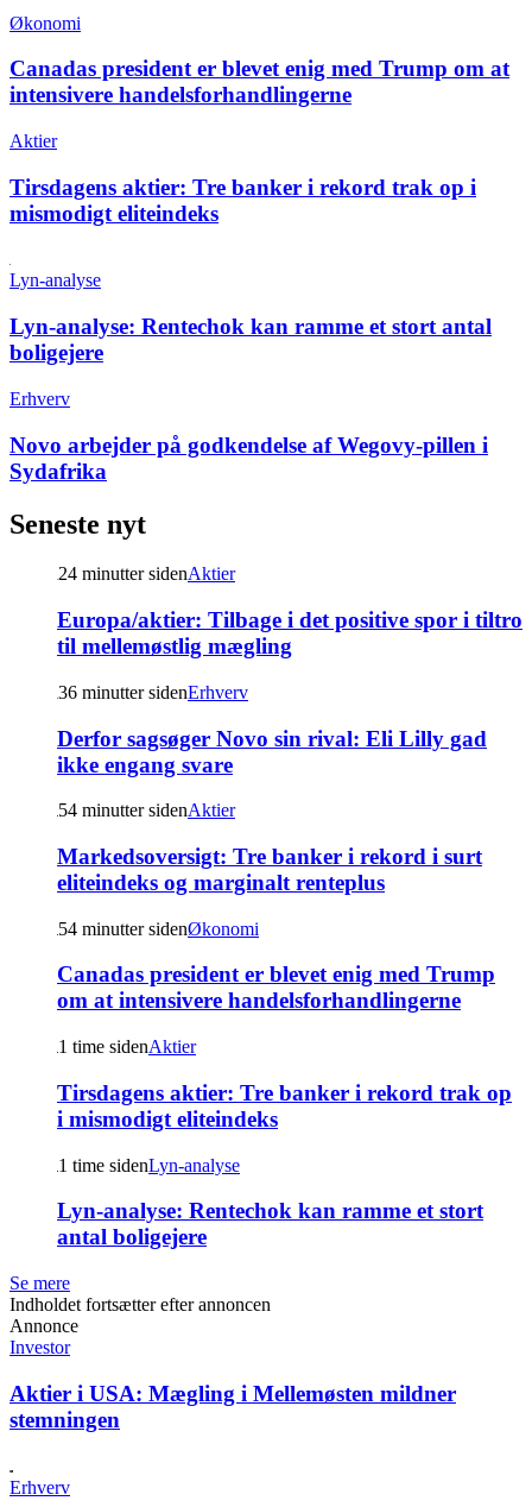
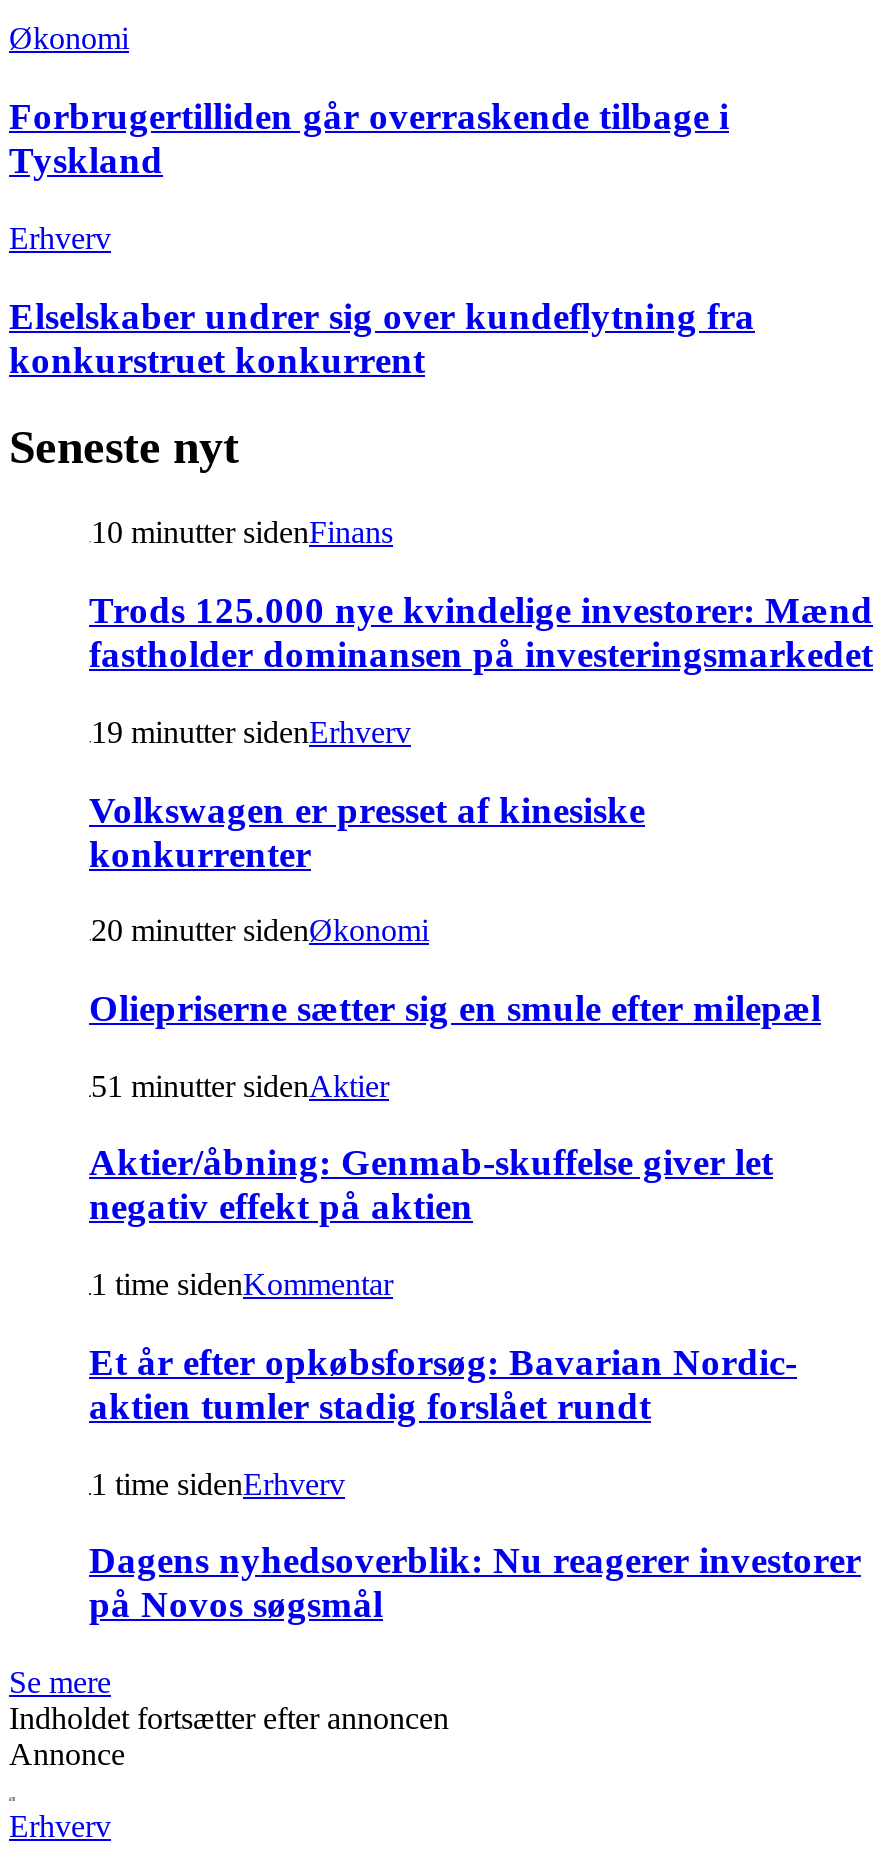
- Canadas president er blevet enig med Trump om at
- intensivere handelsforhandlingerne
- Aktier
- Tirsdagens aktier: Tre banker i rekord trak op i
- mismodigt eliteindeks
- Lyn-analyse
- Lyn-analyse: Rentechok kan ramme et stort antal
- boligejere
+ Forbrugertilliden går overraskende tilbage i
+ Tyskland

- Novo arbejder på godkendelse af Wegovy-pillen i
- Sydafrika
+ Elselskaber undrer sig over kundeflytning fra
+ konkurstruet konkurrent

- 24 minutter sidenAktier
+ 10 minutter sidenFinans

- Europa/aktier: Tilbage i det positive spor i tiltro
- til mellemøstlig mægling
+ Trods 125.000 nye kvindelige investorer: Mænd
+ fastholder dominansen på investeringsmarkedet

- 36 minutter sidenErhverv
+ 19 minutter sidenErhverv

- Derfor sagsøger Novo sin rival: Eli Lilly gad
- ikke engang svare
+ Volkswagen er presset af kinesiske
+ konkurrenter

- 54 minutter sidenAktier
+ 20 minutter sidenØkonomi

- Markedsoversigt: Tre banker i rekord i surt
- eliteindeks og marginalt renteplus
+ Oliepriserne sætter sig en smule efter milepæl

- 54 minutter sidenØkonomi
+ 51 minutter sidenAktier

- Canadas president er blevet enig med Trump
- om at intensivere handelsforhandlingerne
+ Aktier/åbning: Genmab-skuffelse giver let
+ negativ effekt på aktien

- 1 time sidenAktier
+ 1 time sidenKommentar

- Tirsdagens aktier: Tre banker i rekord trak op
- i mismodigt eliteindeks
+ Et år efter opkøbsforsøg: Bavarian Nordic-
+ aktien tumler stadig forslået rundt

- 1 time sidenLyn-analyse
+ 1 time sidenErhverv

- Lyn-analyse: Rentechok kan ramme et stort
- antal boligejere
+ Dagens nyhedsoverblik: Nu reagerer investorer
+ på Novos søgsmål

- Investor
- Aktier i USA: Mægling i Mellemøsten mildner
- stemningen
